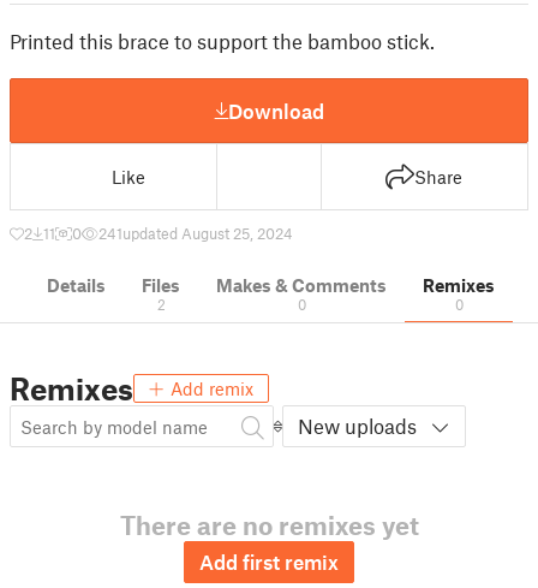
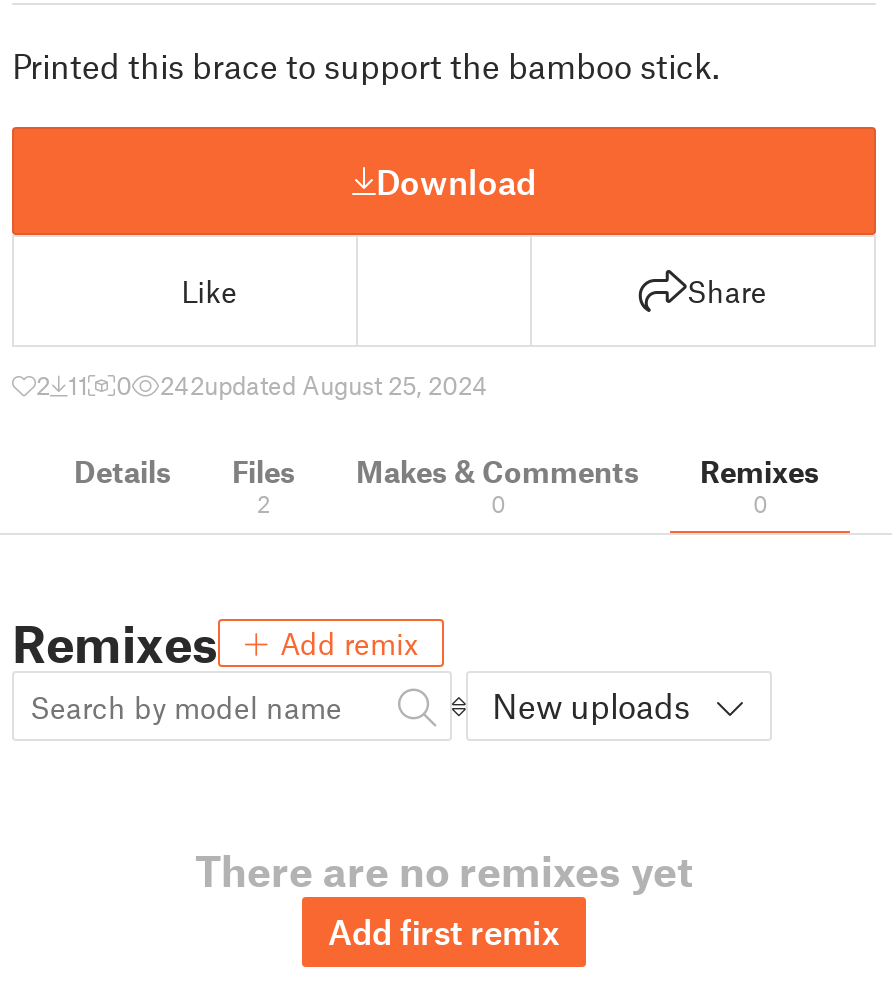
- 241updated August 25, 2024
+ 242updated August 25, 2024
